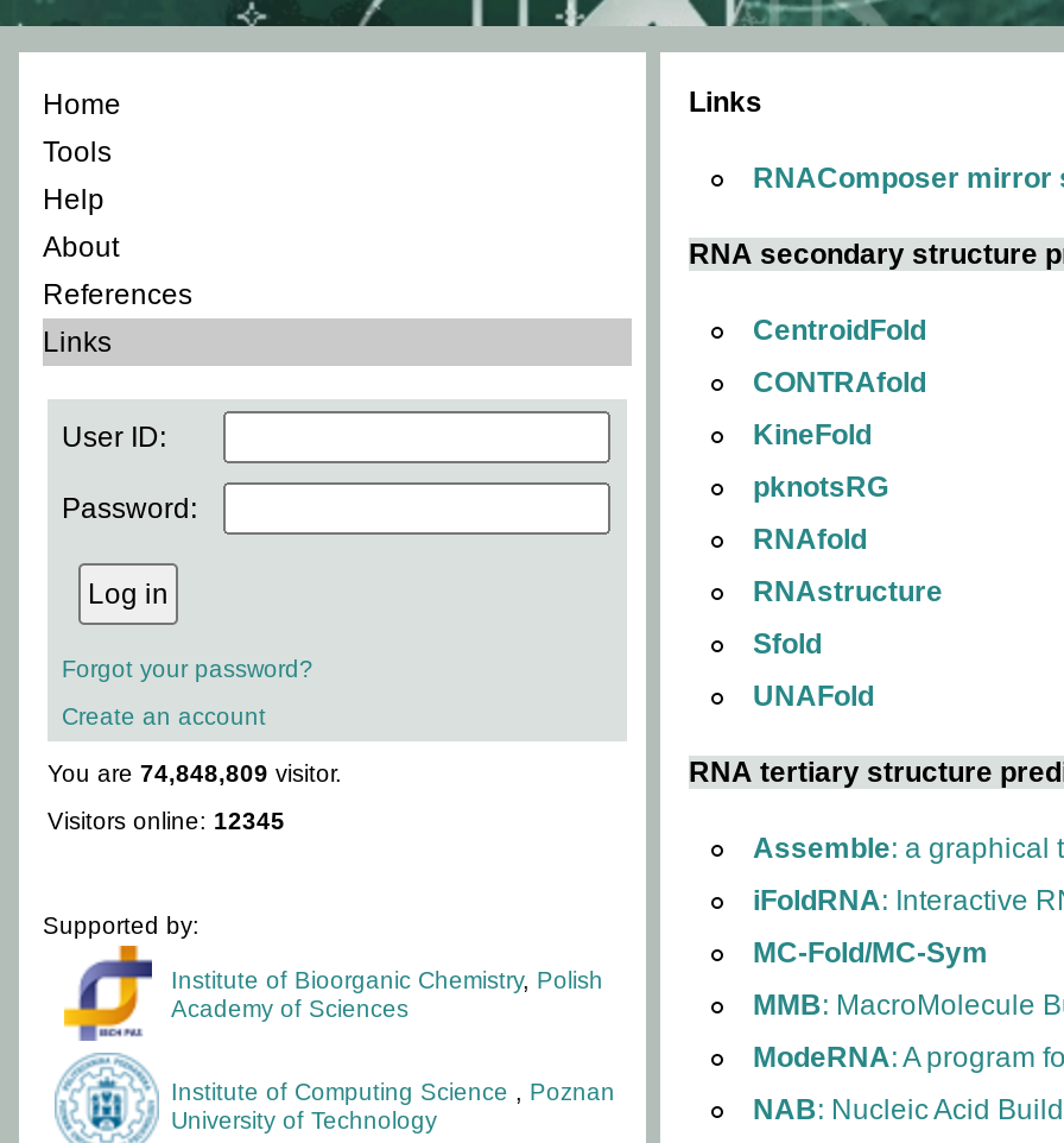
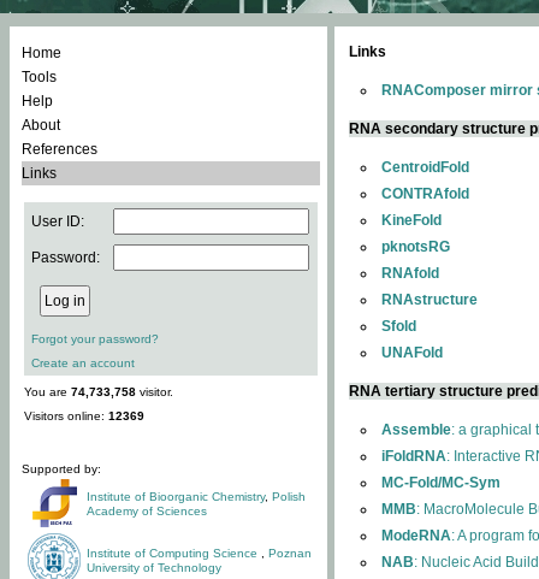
- You are 74,848,809 visitor.
+ You are 74,733,758 visitor.

- Visitors online: 12345
+ Visitors online: 12369
